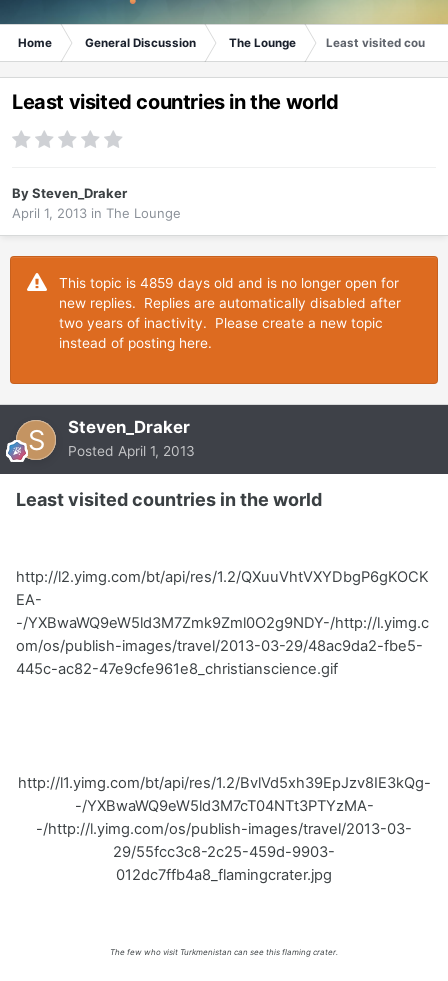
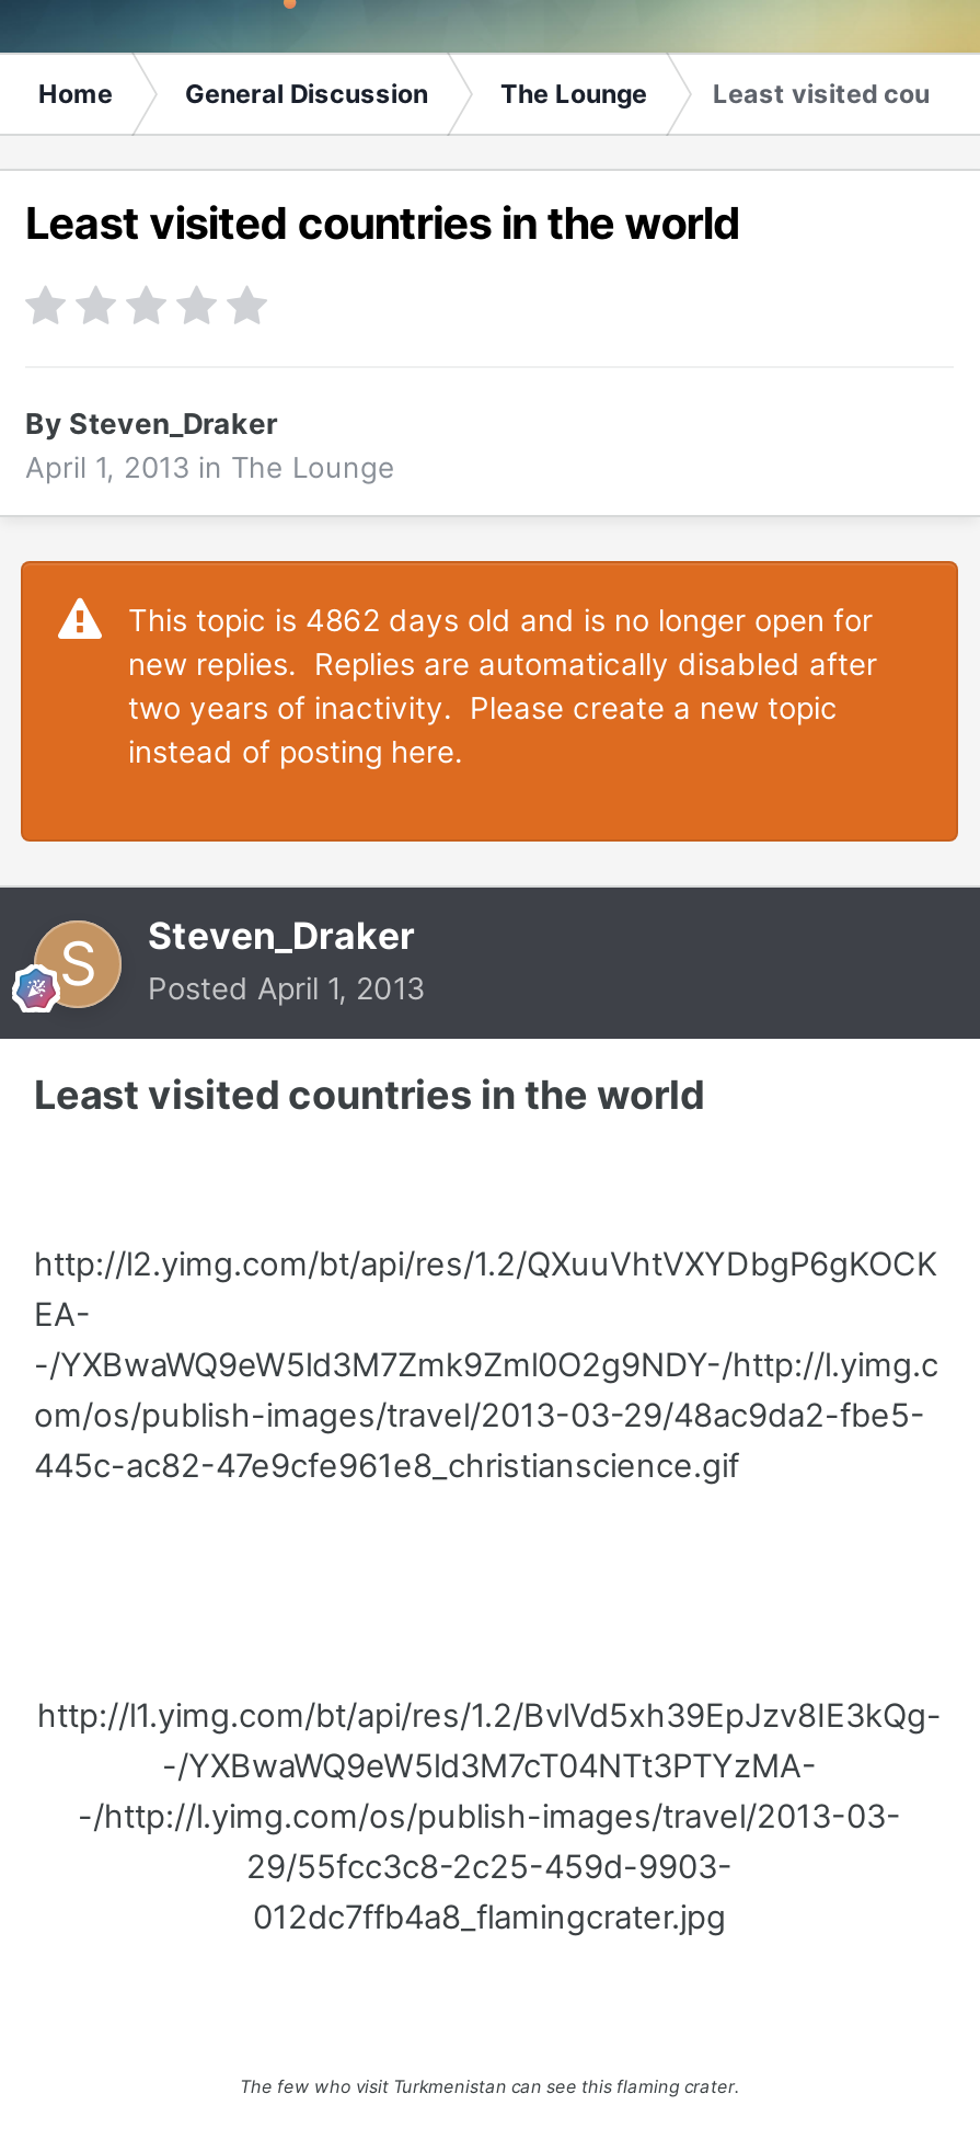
- This topic is 4859 days old and is no longer open for
+ This topic is 4862 days old and is no longer open for
